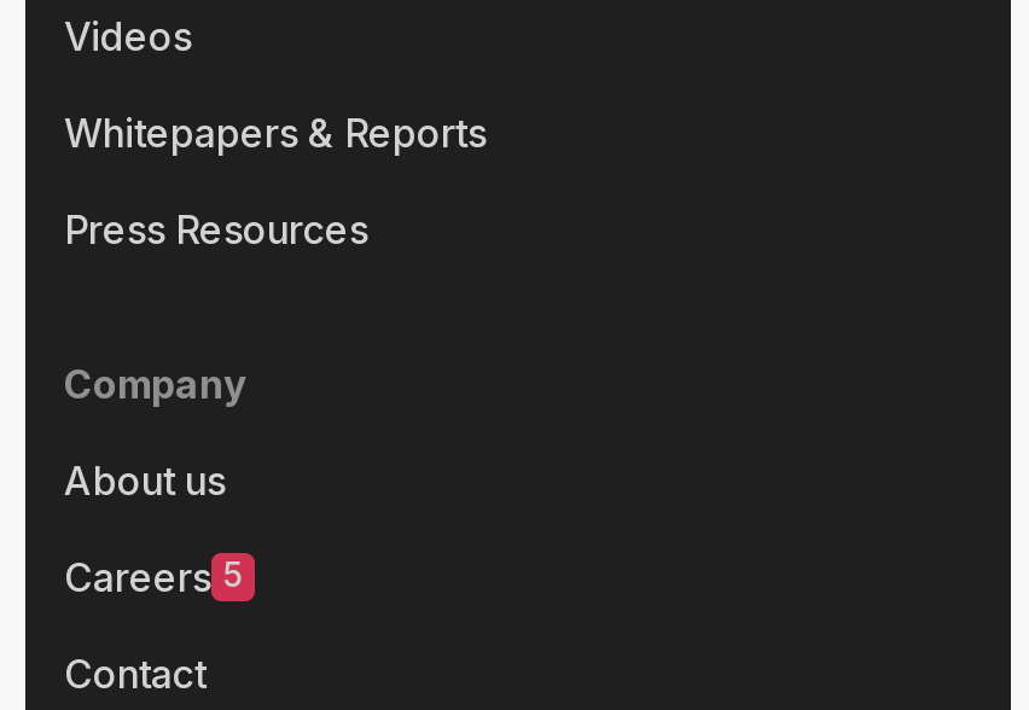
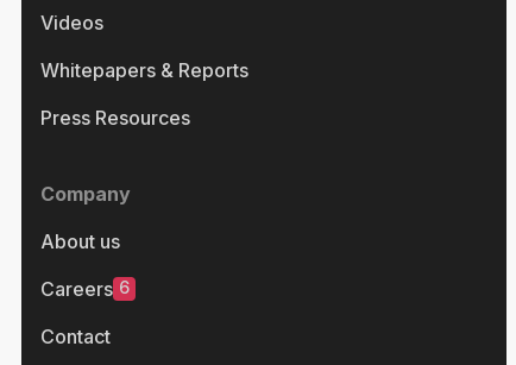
- Careers 5
+ Careers 6
